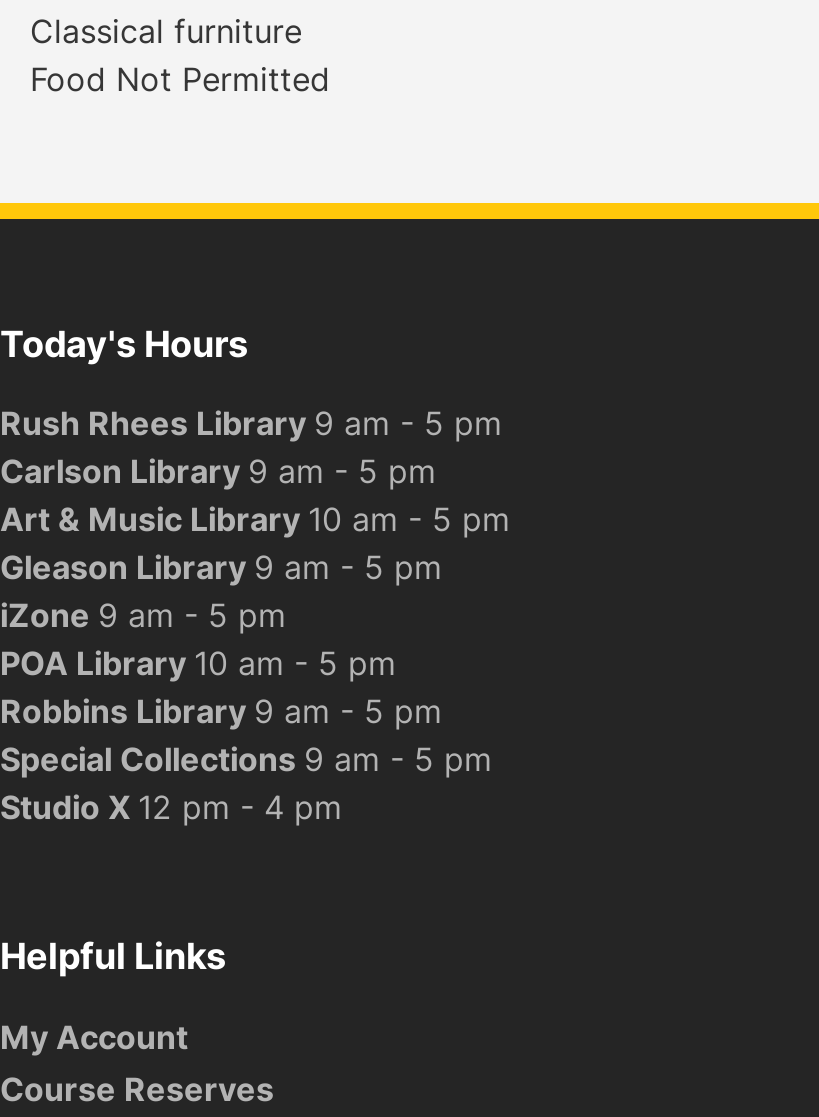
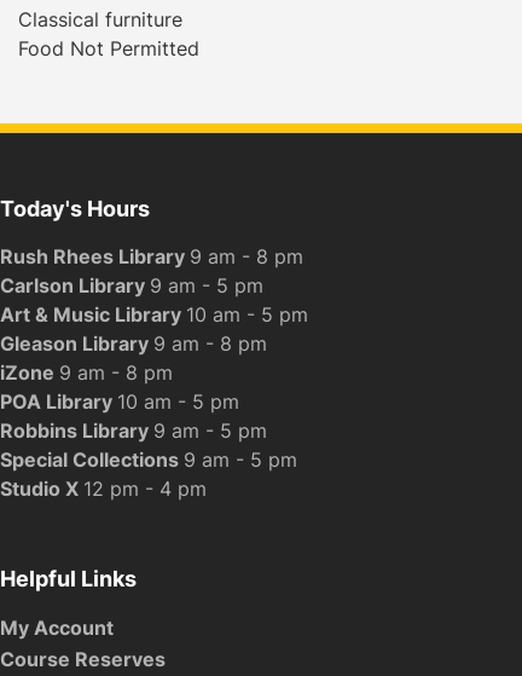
- Rush Rhees Library 9 am - 5 pm
+ Rush Rhees Library 9 am - 8 pm

- Gleason Library 9 am - 5 pm
+ Gleason Library 9 am - 8 pm

- iZone 9 am - 5 pm
+ iZone 9 am - 8 pm
